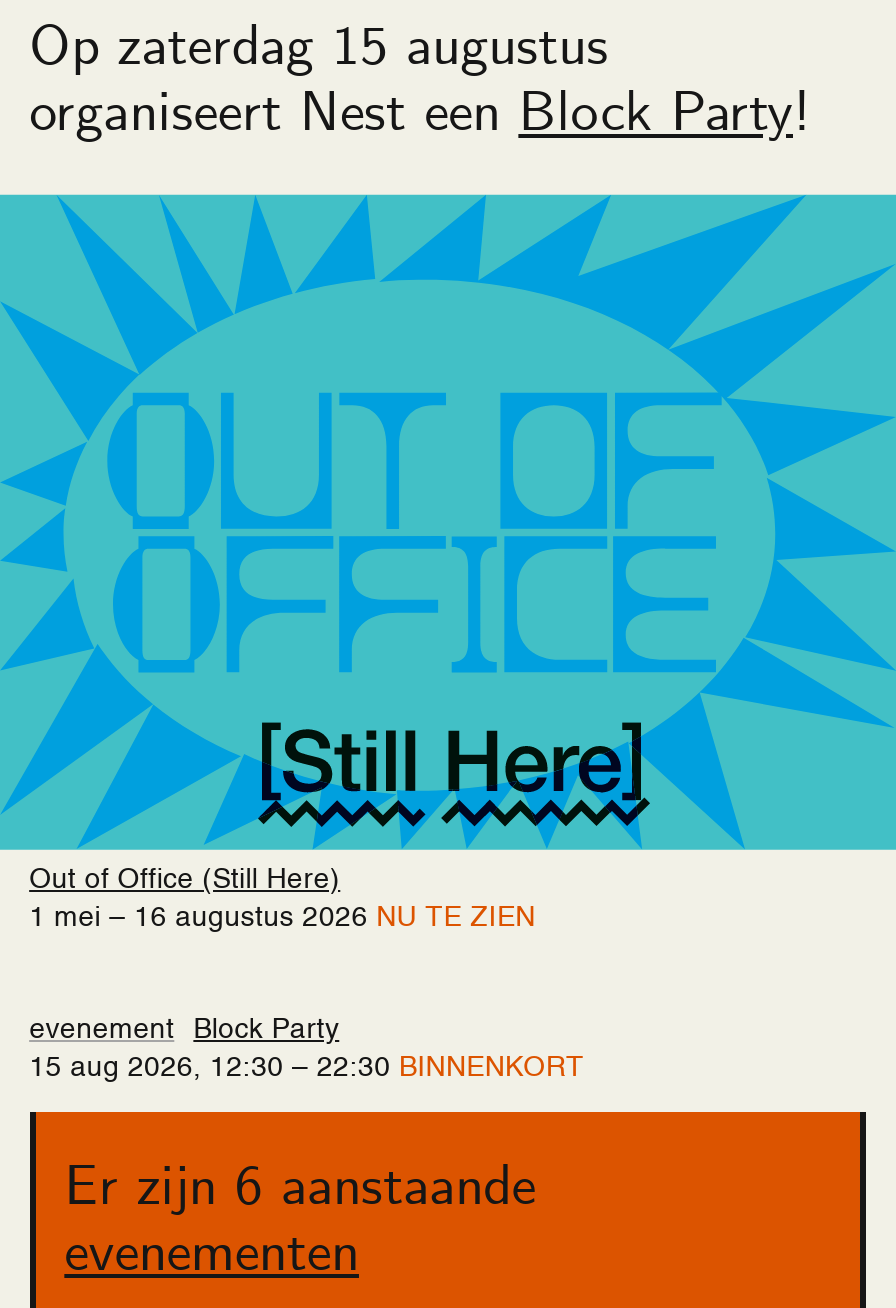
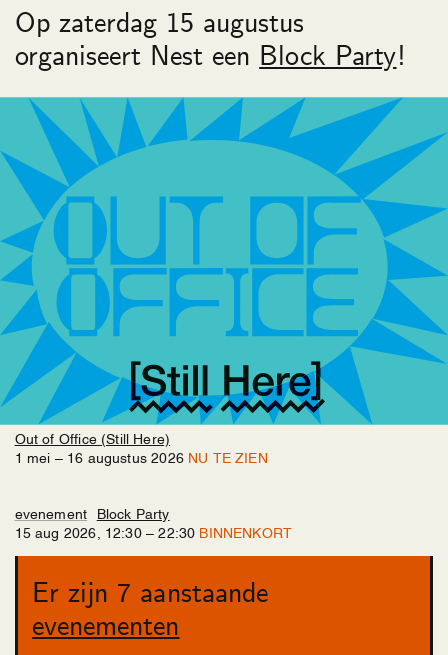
- Er zijn 6 aanstaande
+ Er zijn 7 aanstaande
